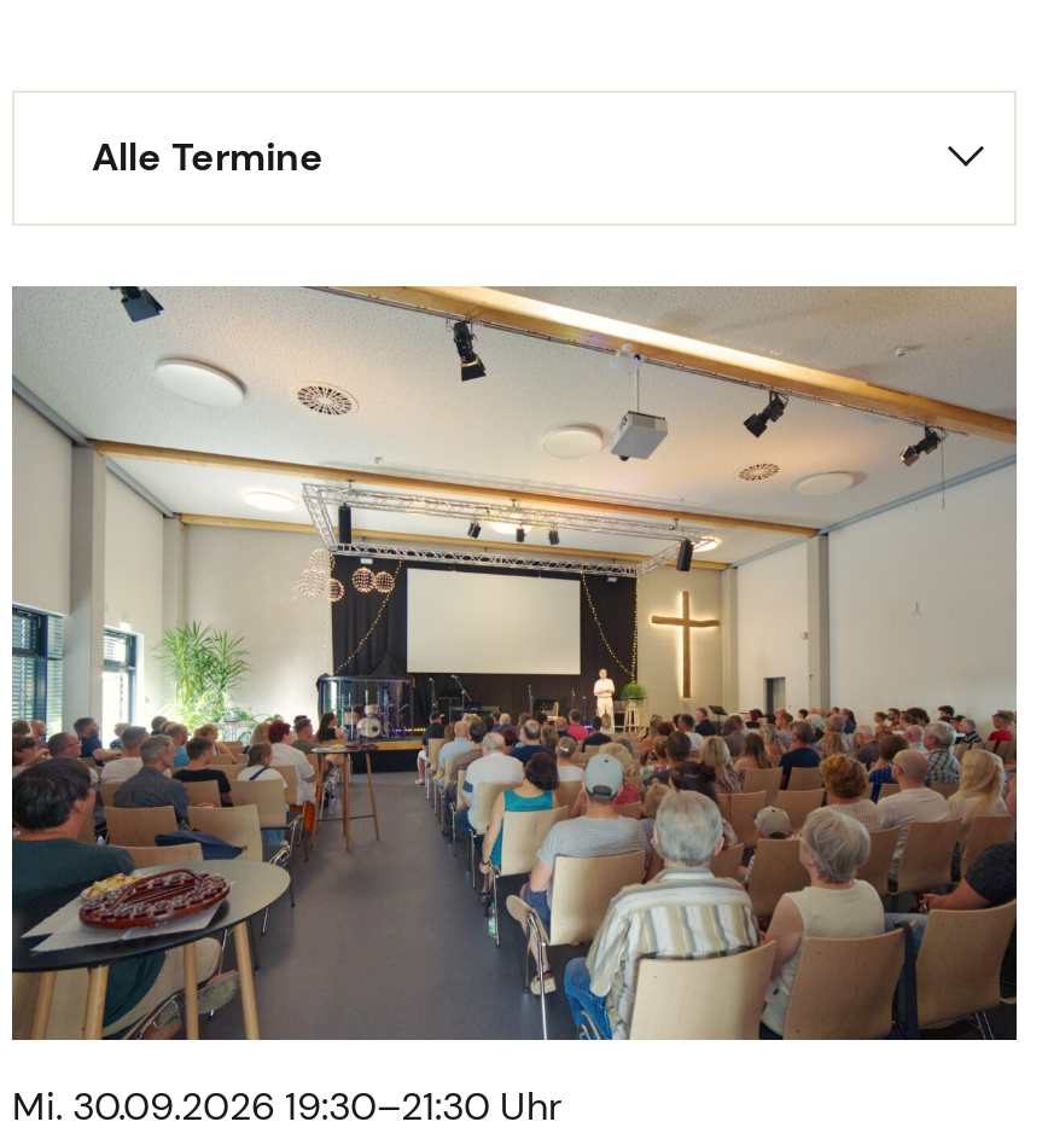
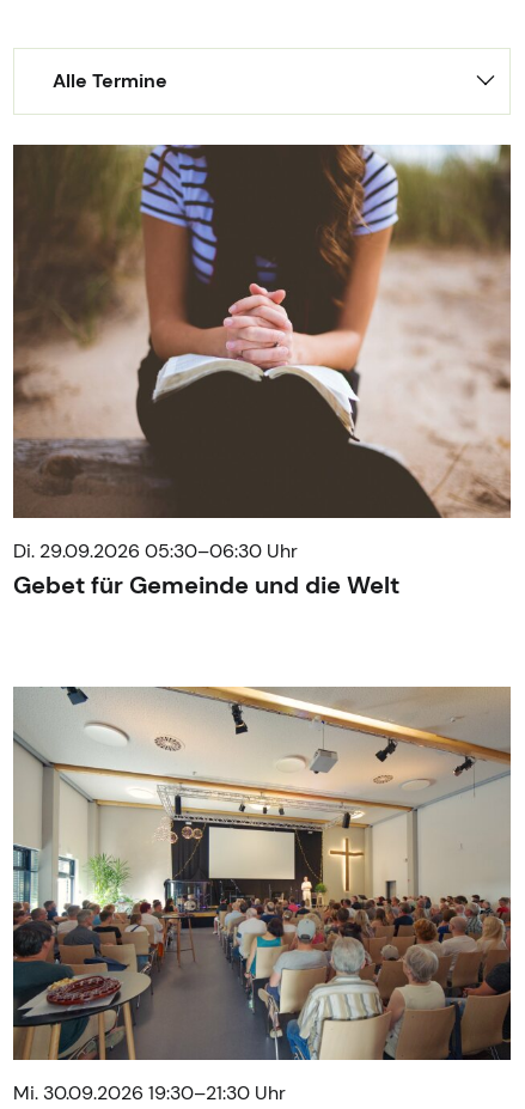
+ [image]
+ Di. 29.09.2026 05:30–06:30 Uhr
+ Gebet für Gemeinde und die Welt
